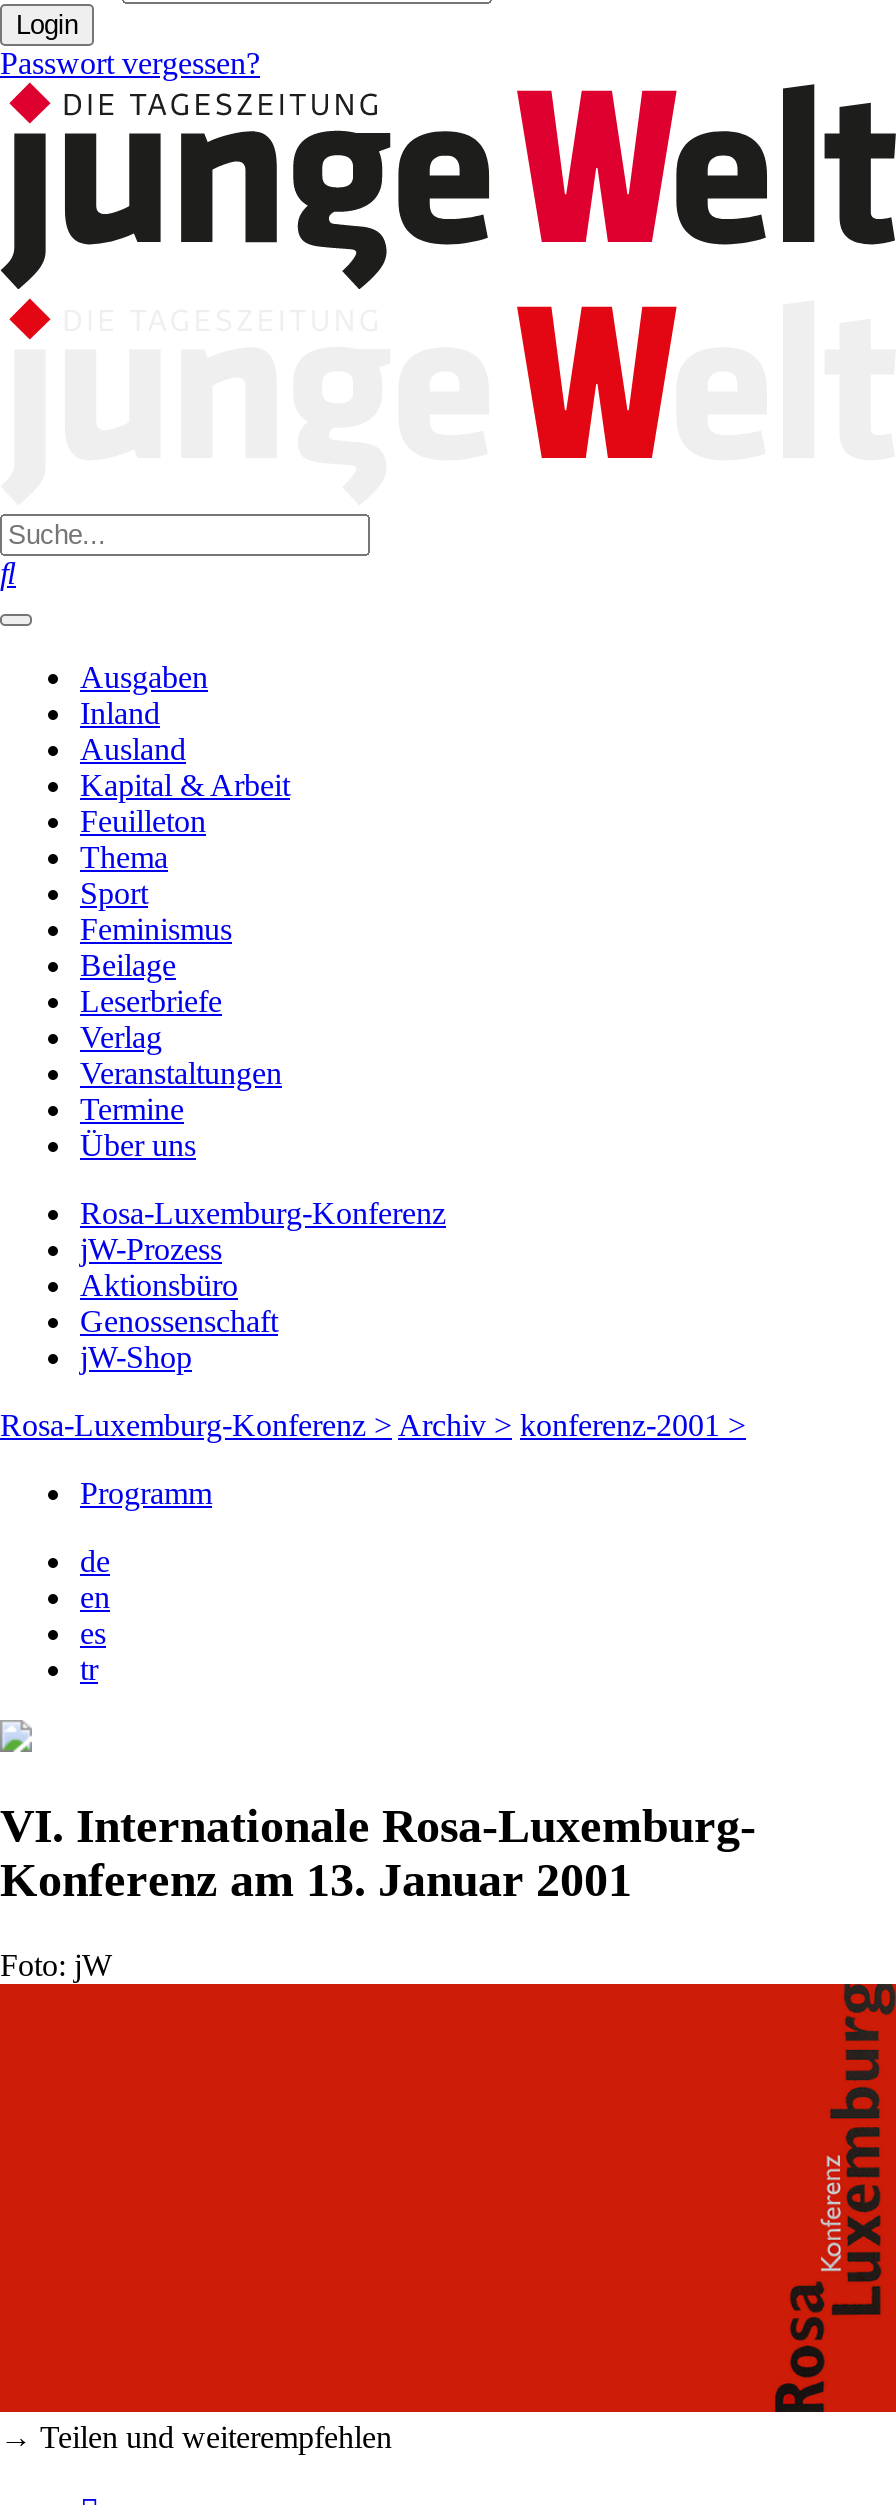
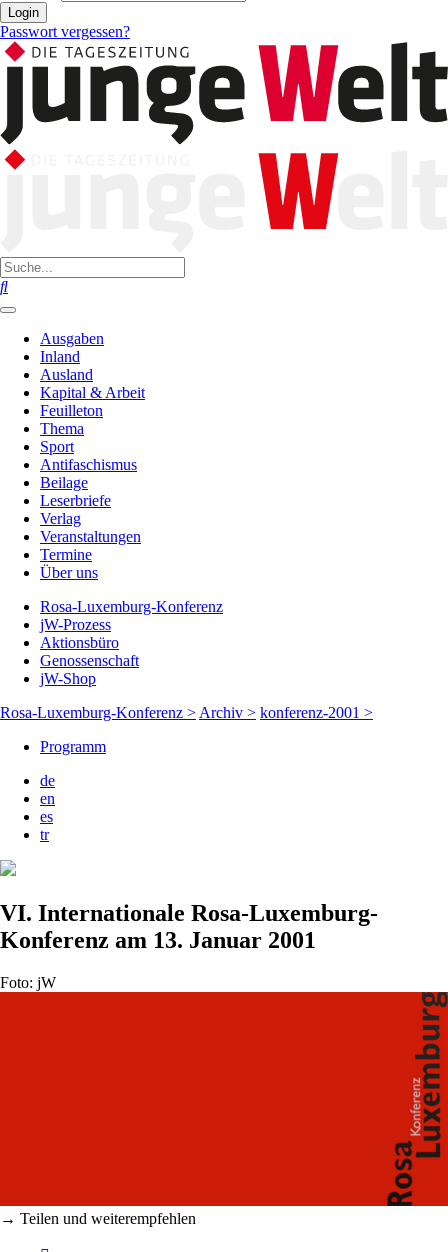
- Feminismus
+ Antifaschismus
